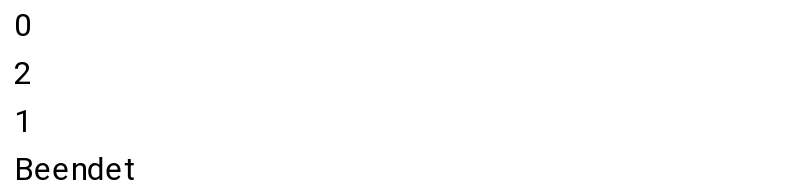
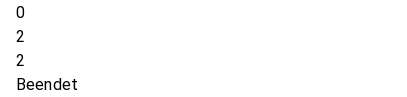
- 1
+ 2
